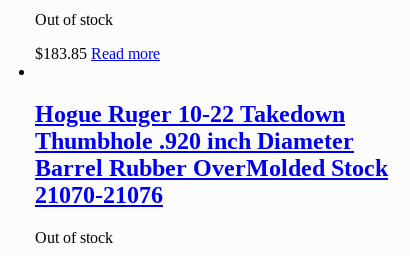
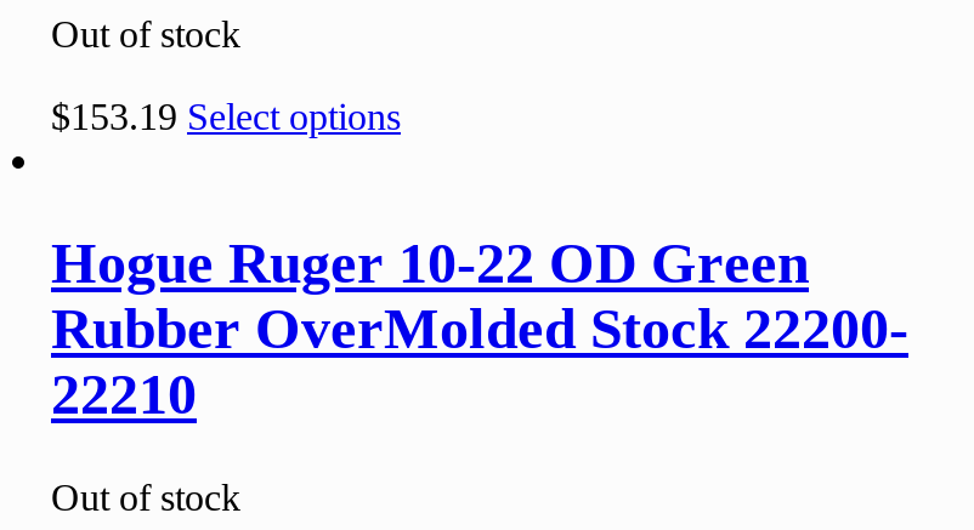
- $183.85 Read more
+ $153.19 Select options

- Hogue Ruger 10-22 Takedown
- Thumbhole .920 inch Diameter
- Barrel Rubber OverMolded Stock
- 21070-21076
+ Hogue Ruger 10-22 OD Green
+ Rubber OverMolded Stock 22200-
+ 22210
